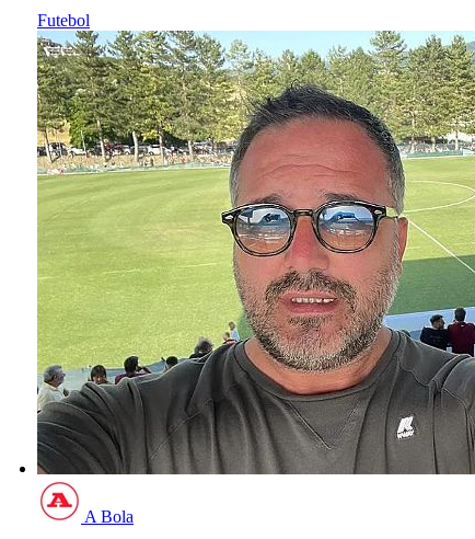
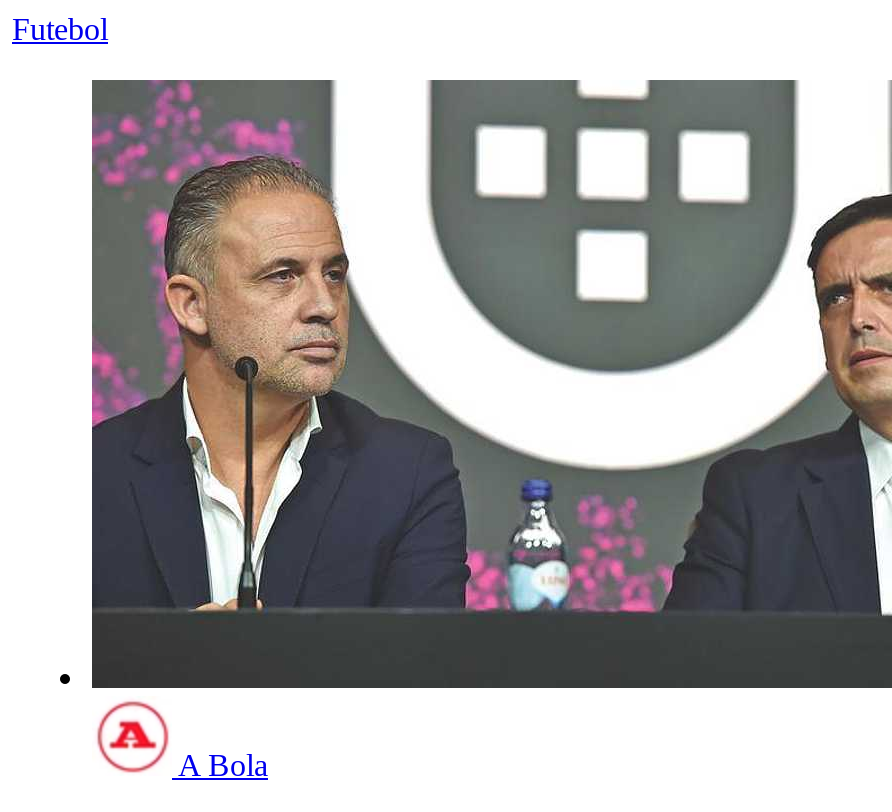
- [image]
+ [image]
